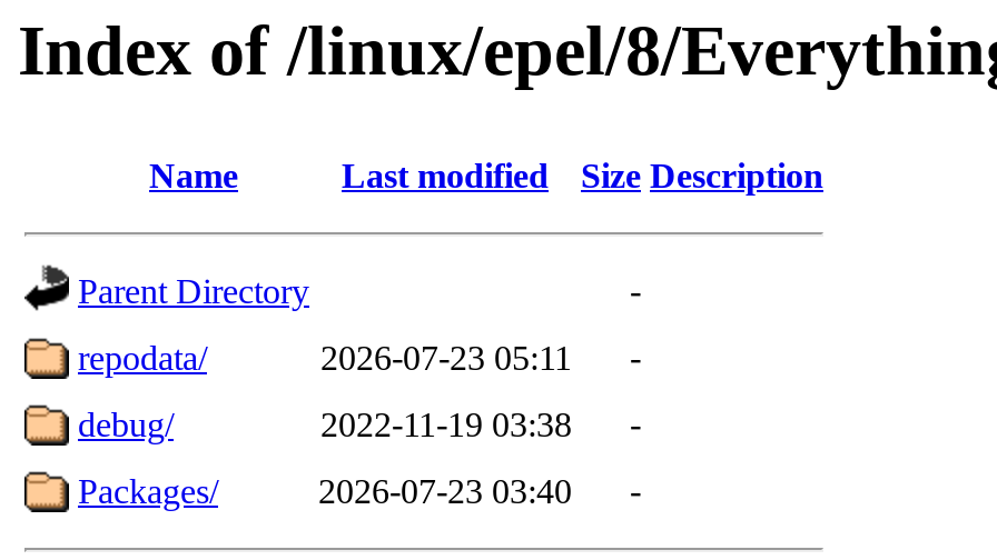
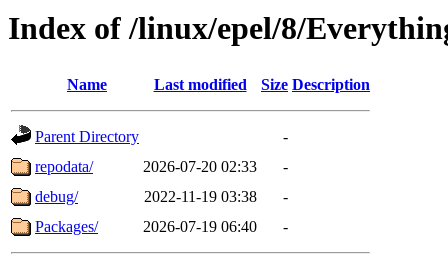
- 2026-07-23 05:11
+ 2026-07-20 02:33

- 2026-07-23 03:40
+ 2026-07-19 06:40
